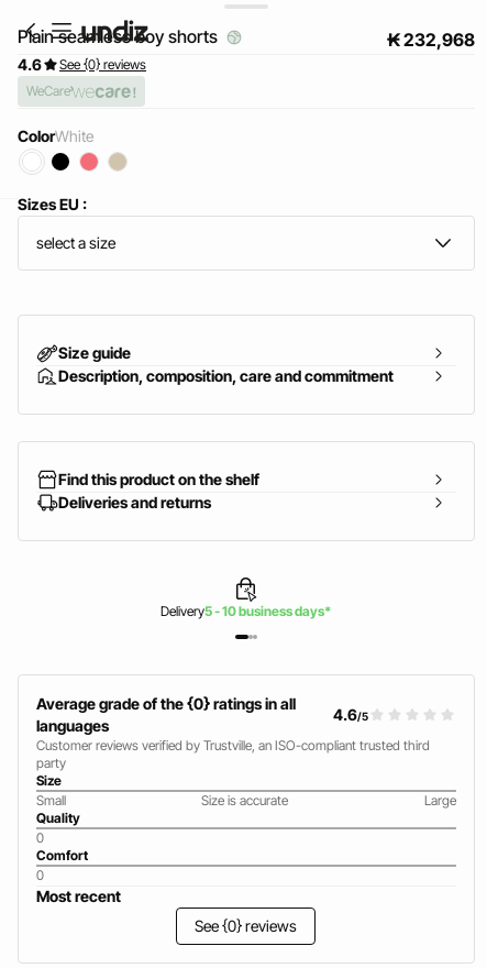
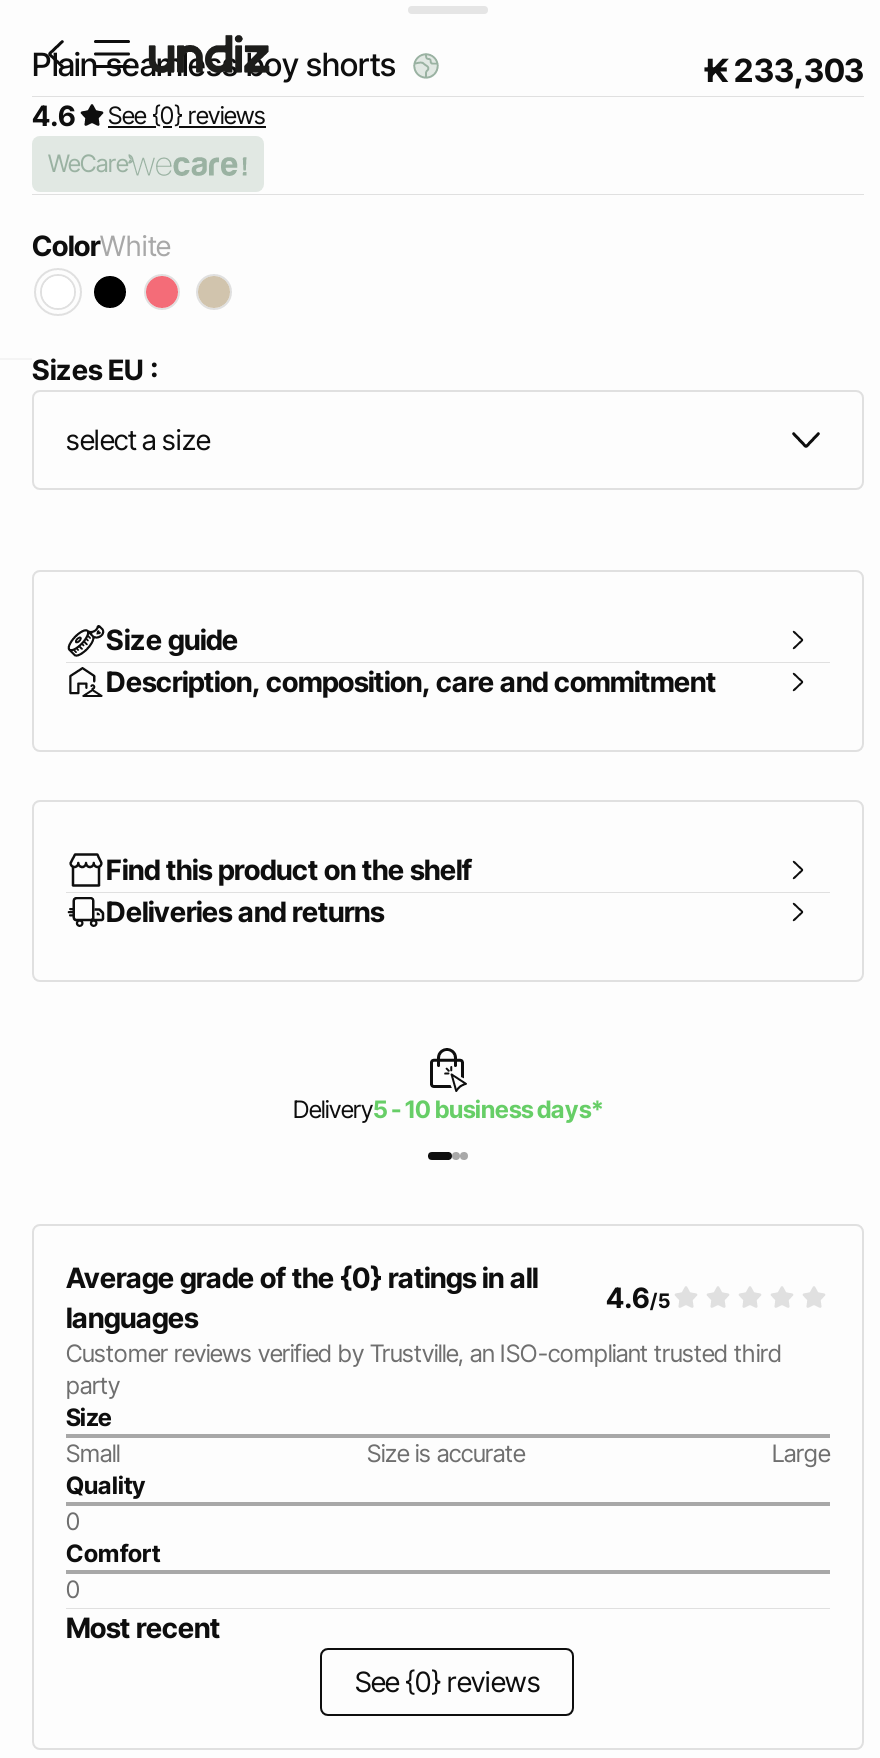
- ₭ 232,968
+ ₭ 233,303
